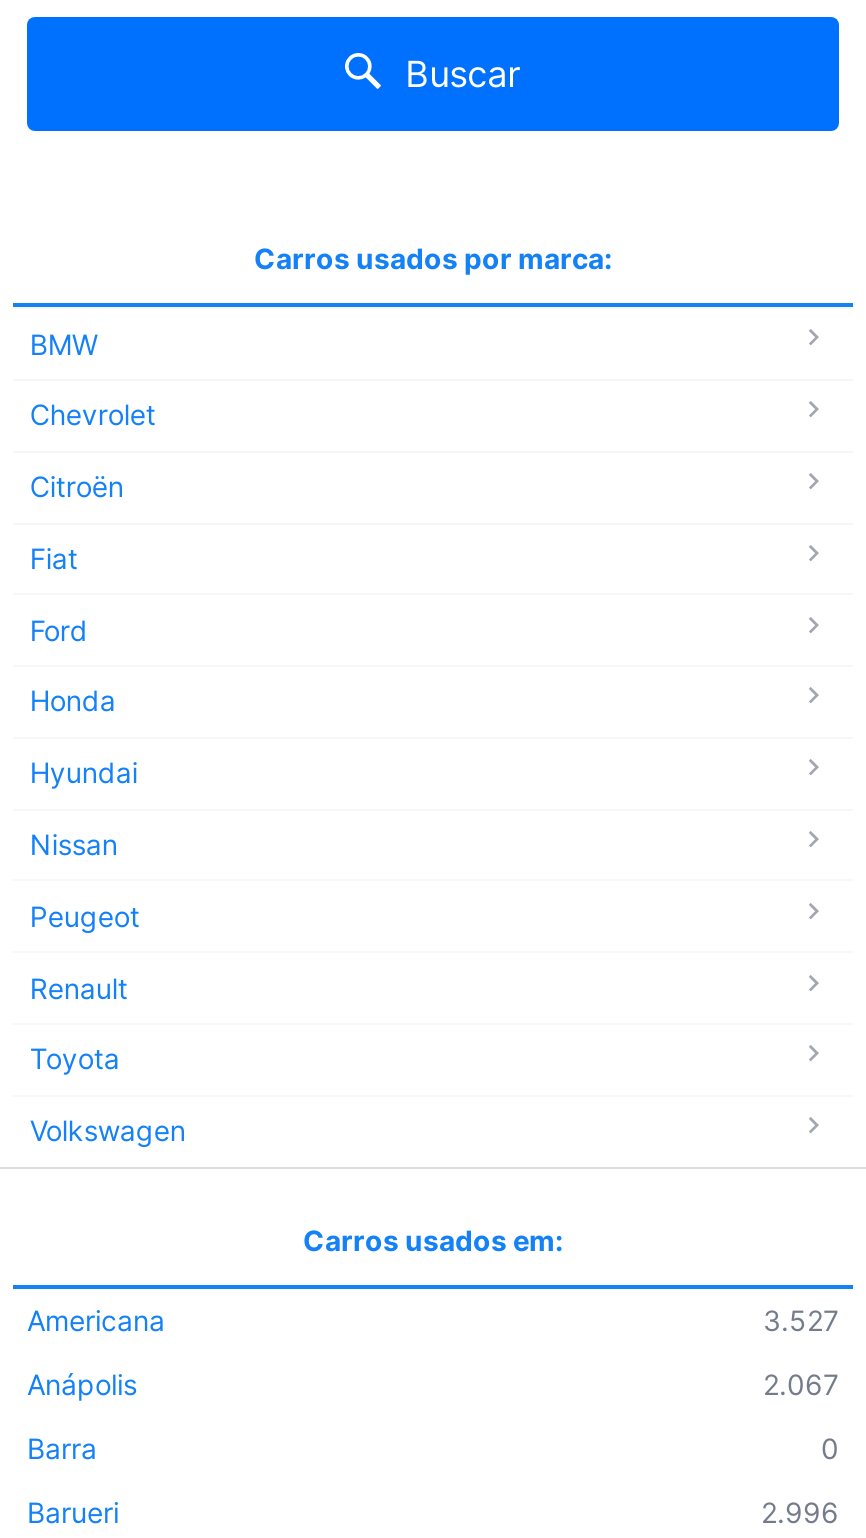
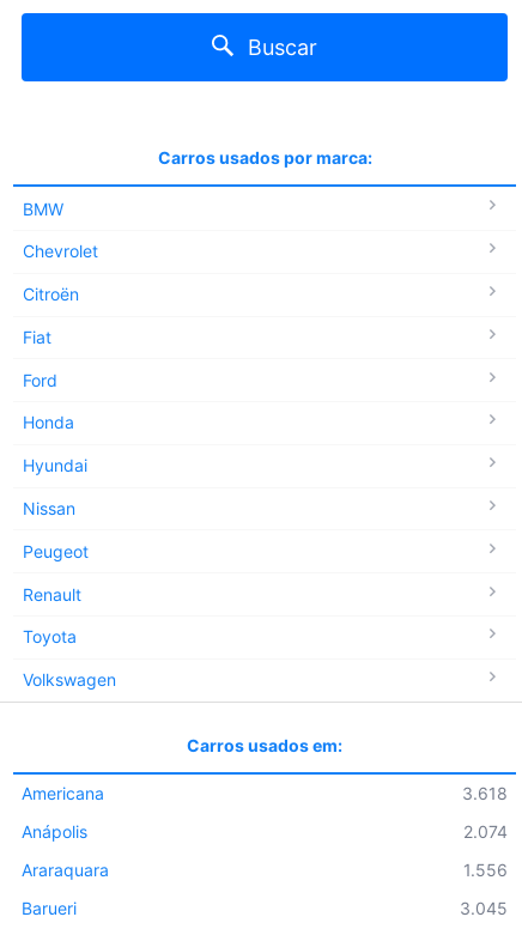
- 3.527
+ 3.618

- 2.067
+ 2.074

- Barra
- 0
+ Araraquara
+ 1.556

- 2.996
+ 3.045
